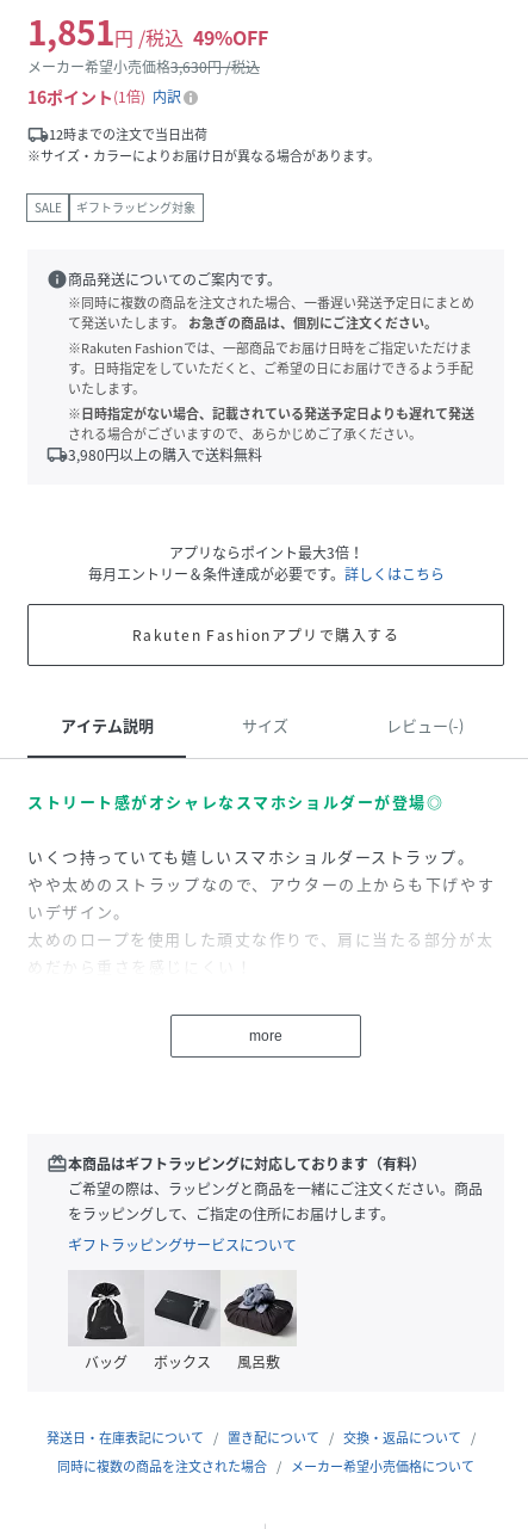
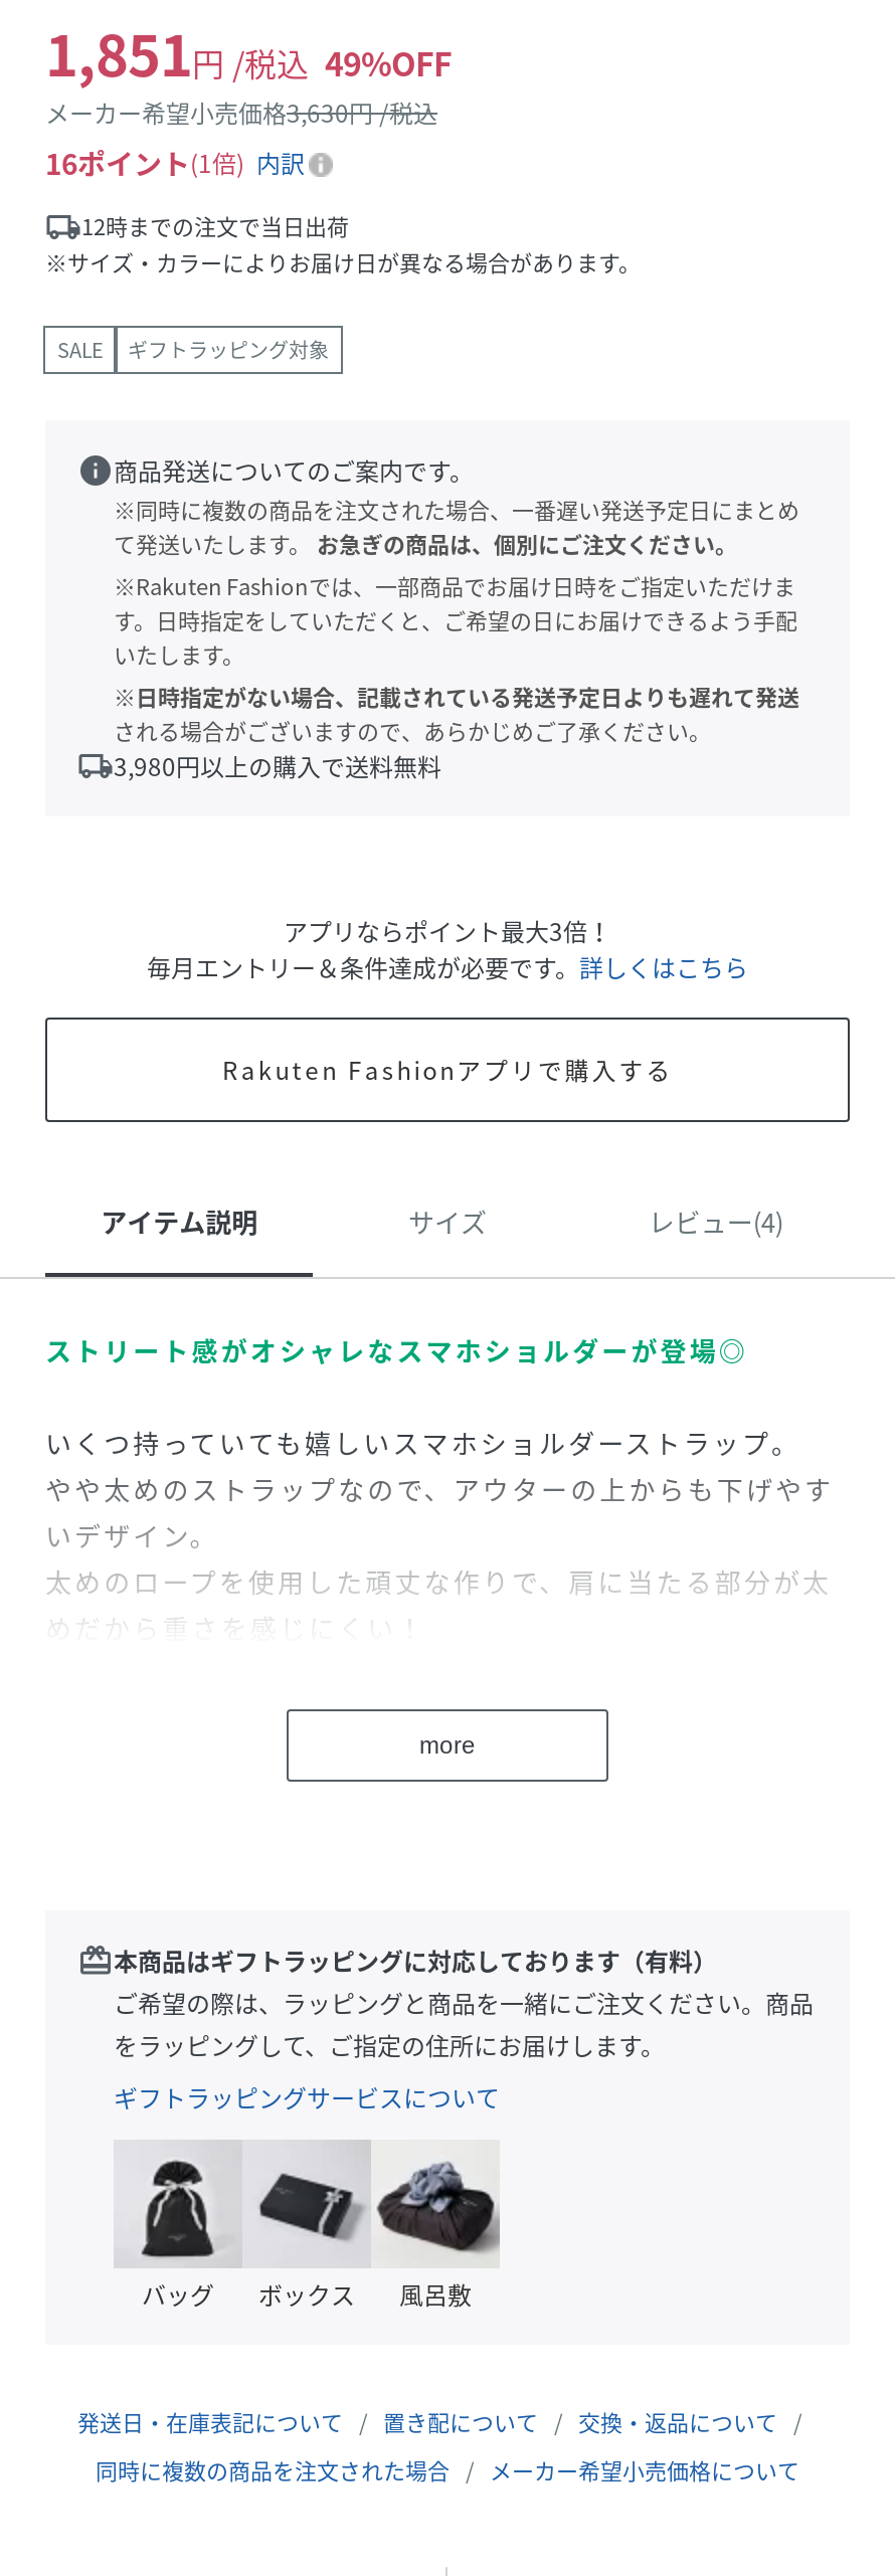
- レビュー(-)
+ レビュー(4)
